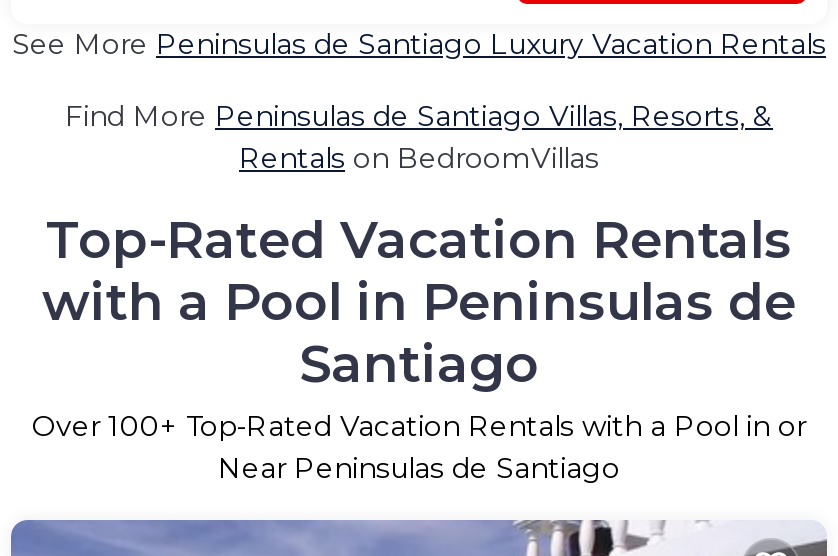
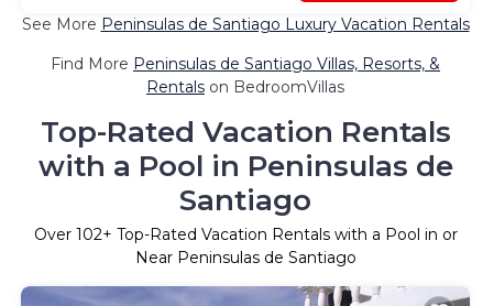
- Over 100+ Top-Rated Vacation Rentals with a Pool in or
+ Over 102+ Top-Rated Vacation Rentals with a Pool in or
